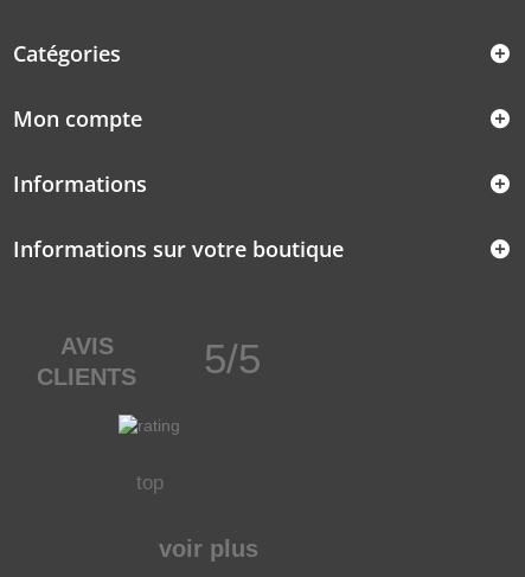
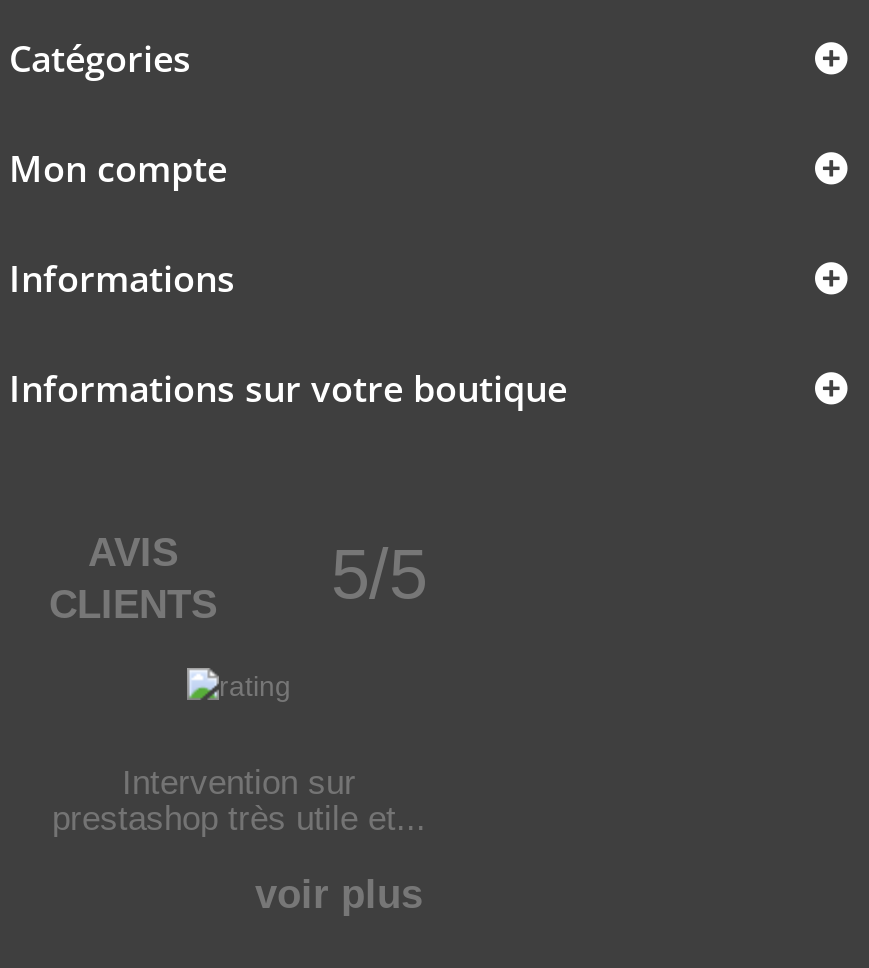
- top
+ Intervention sur
+ prestashop très utile et...
